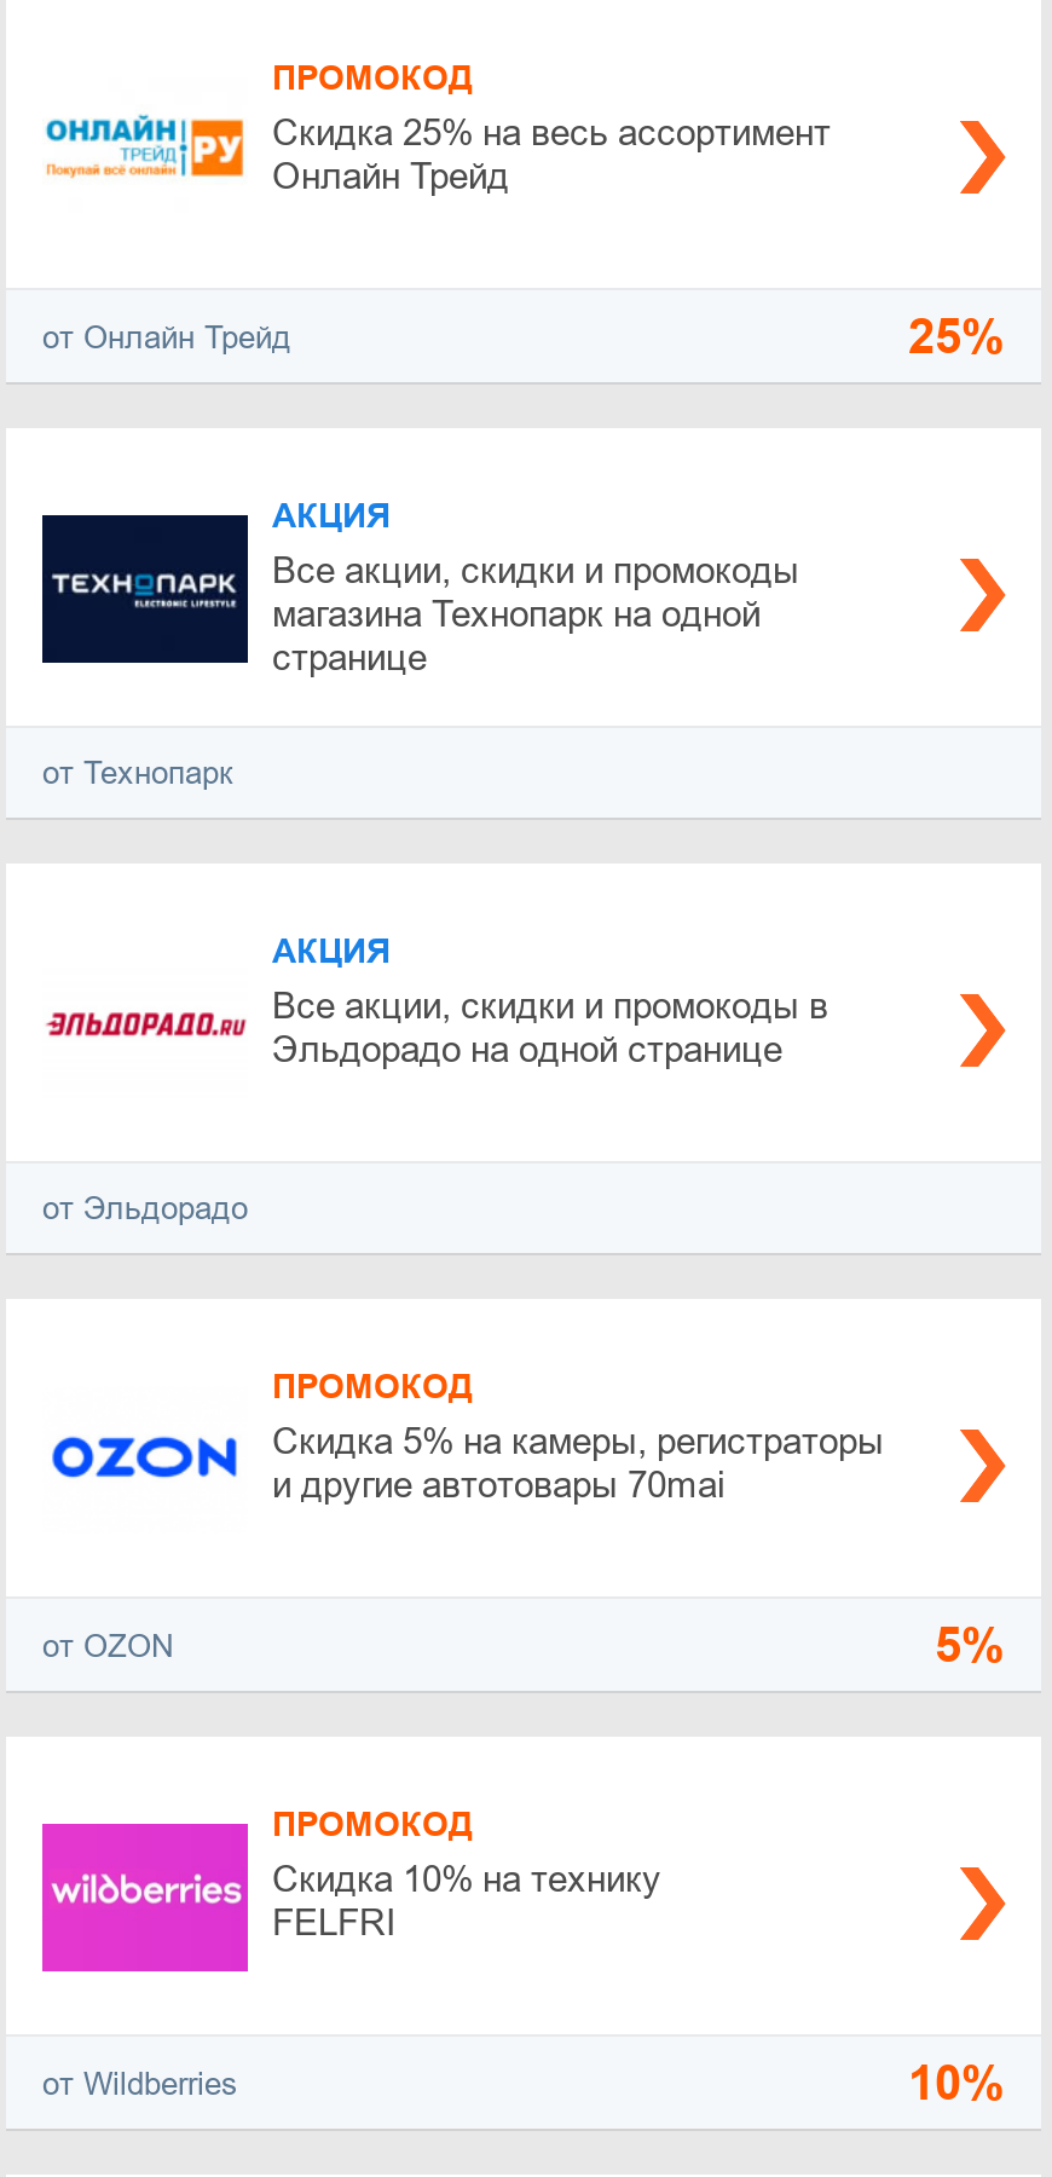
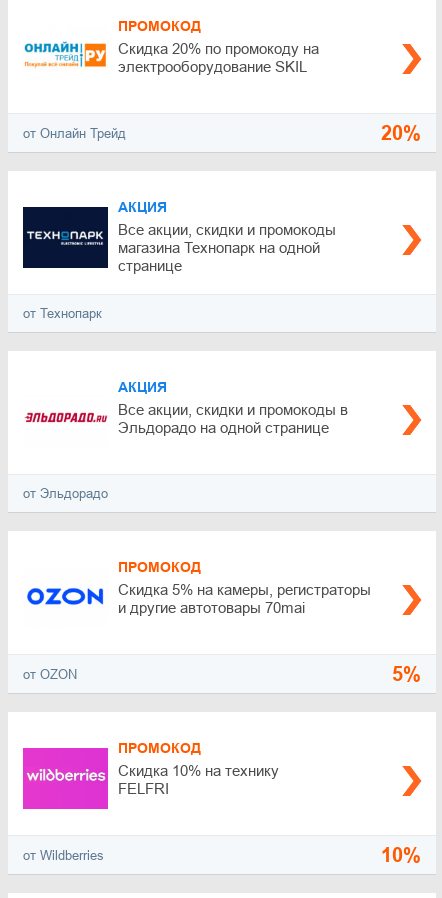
- Скидка 25% на весь ассортимент
- Онлайн Трейд
+ Скидка 20% по промокоду на
+ электрооборудование SKIL

- 25%
+ 20%
